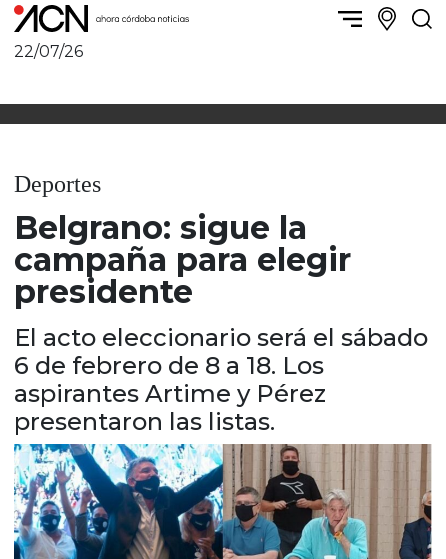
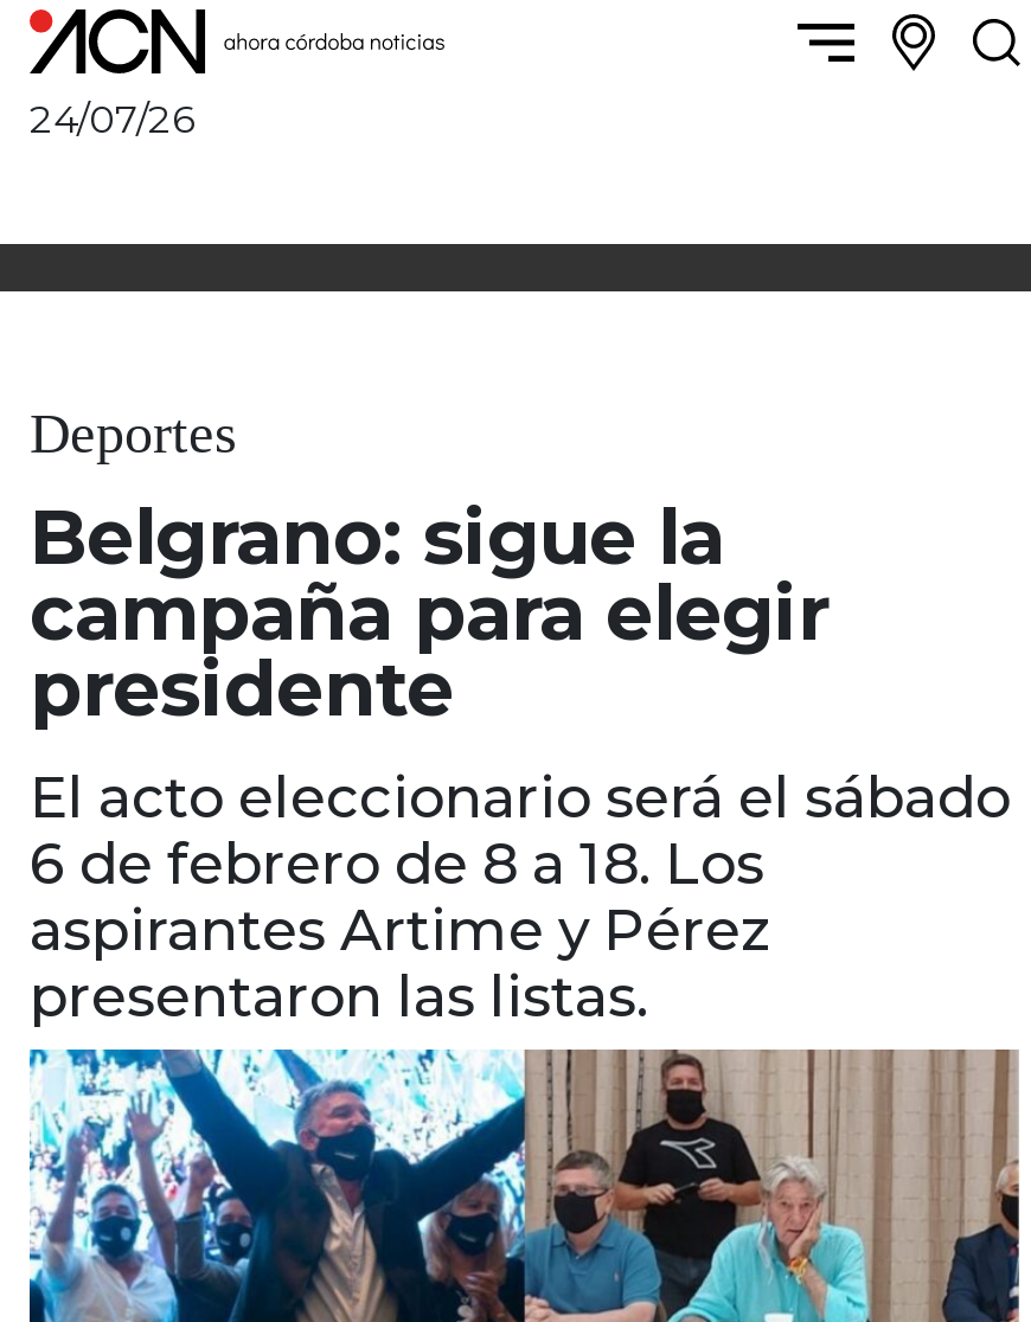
- 22/07/26
+ 24/07/26
